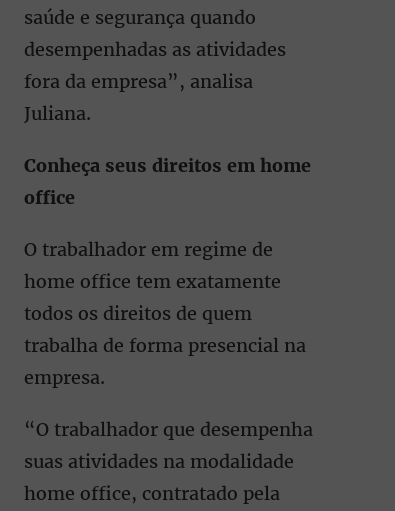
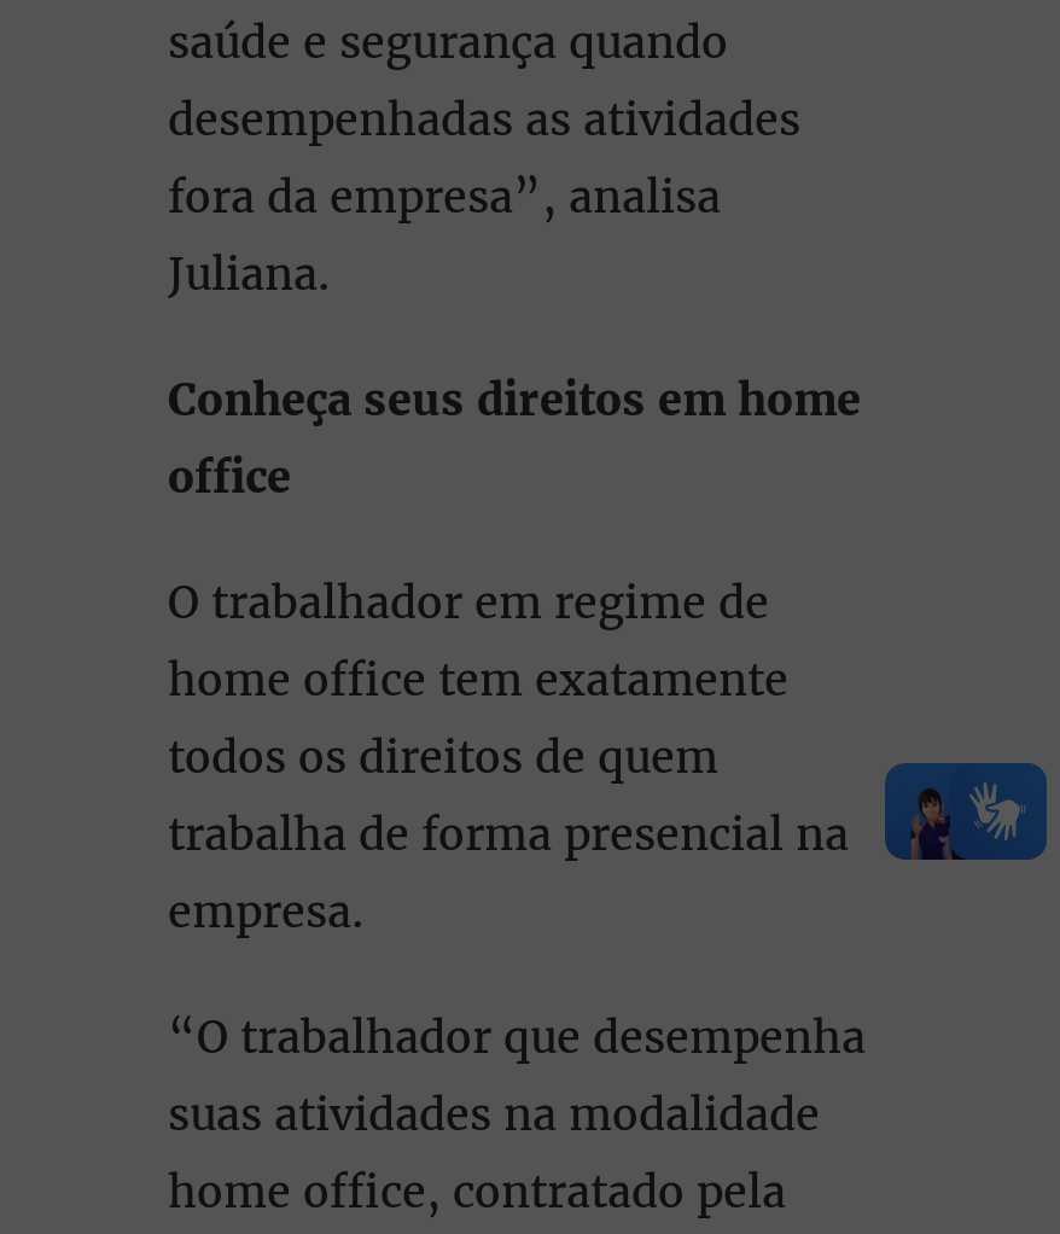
+ [image]
